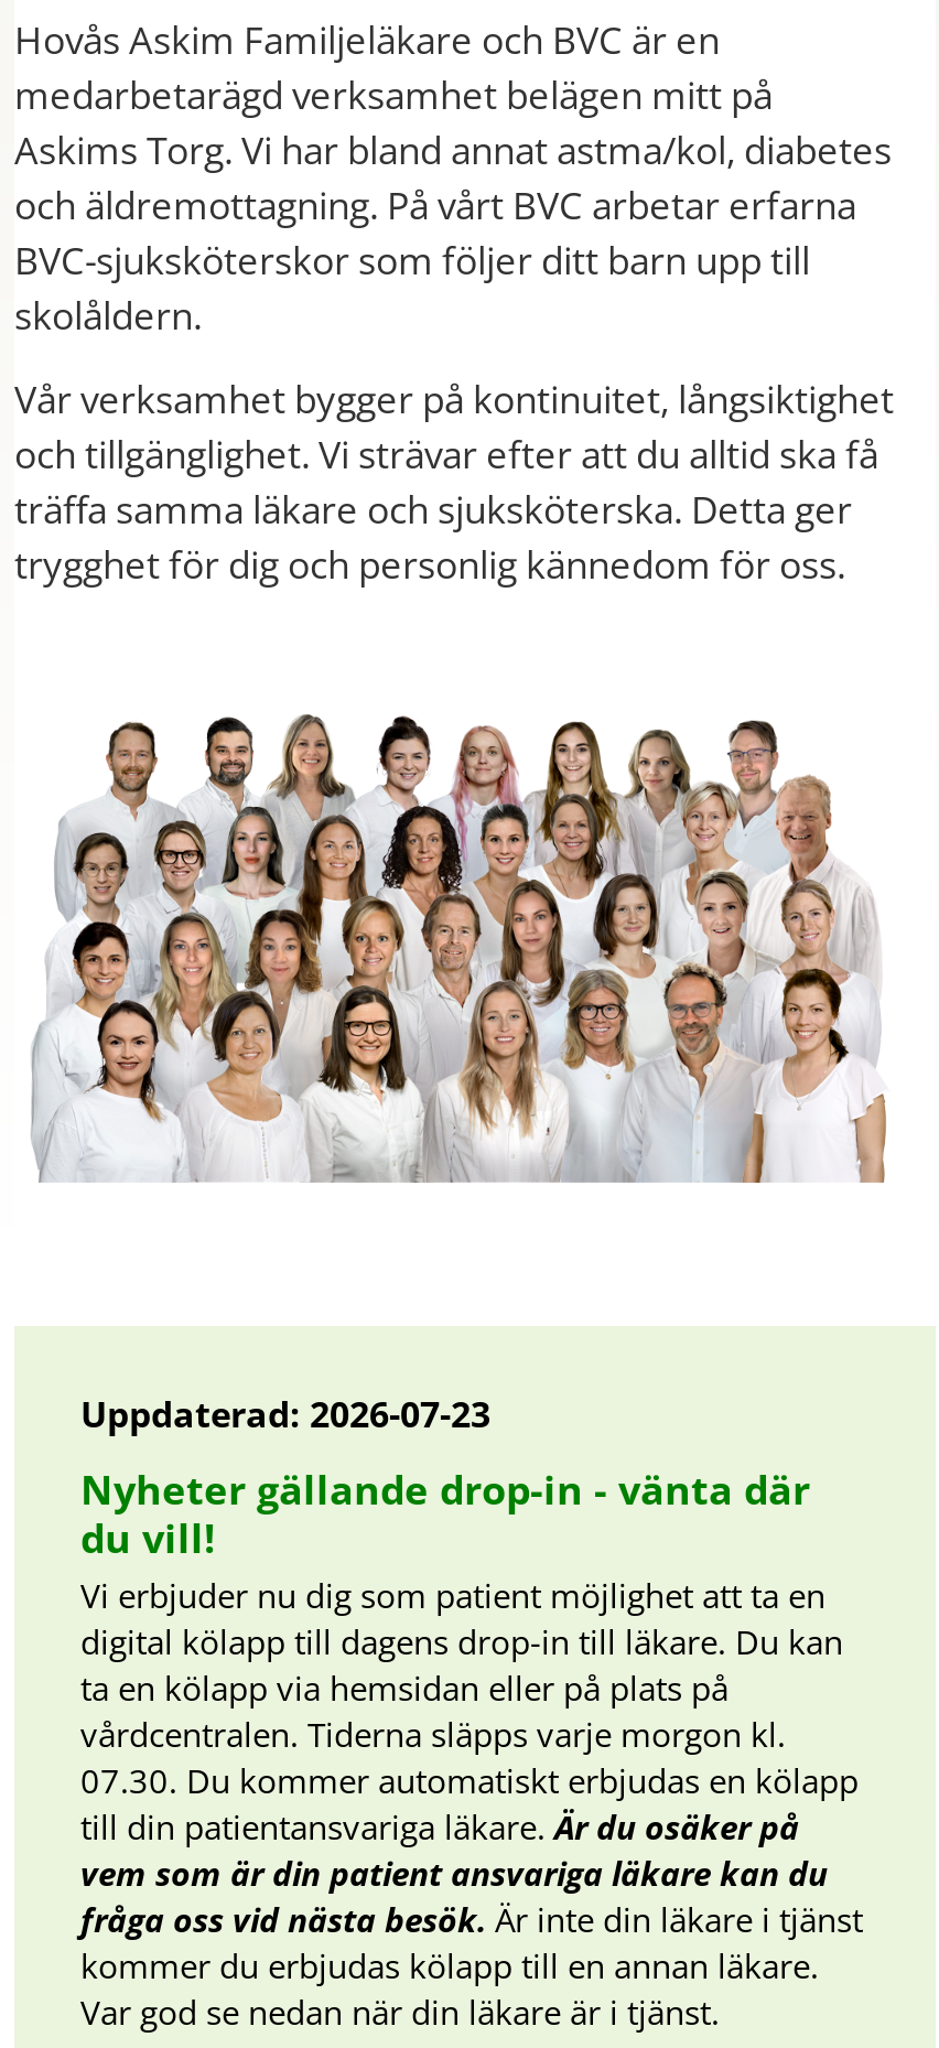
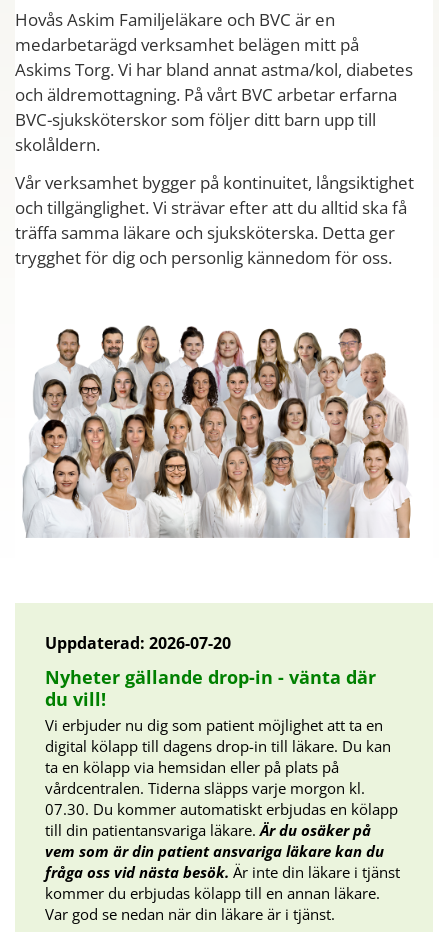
- Uppdaterad: 2026-07-23
+ Uppdaterad: 2026-07-20
